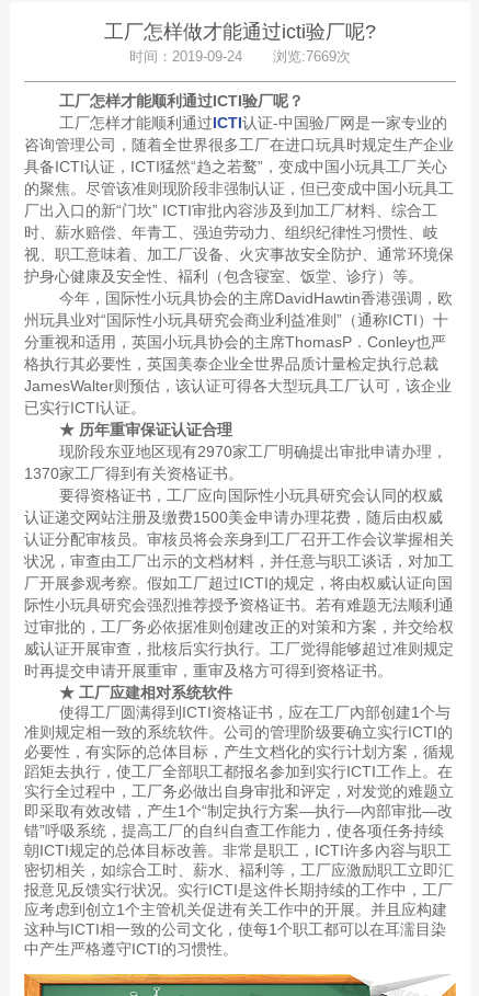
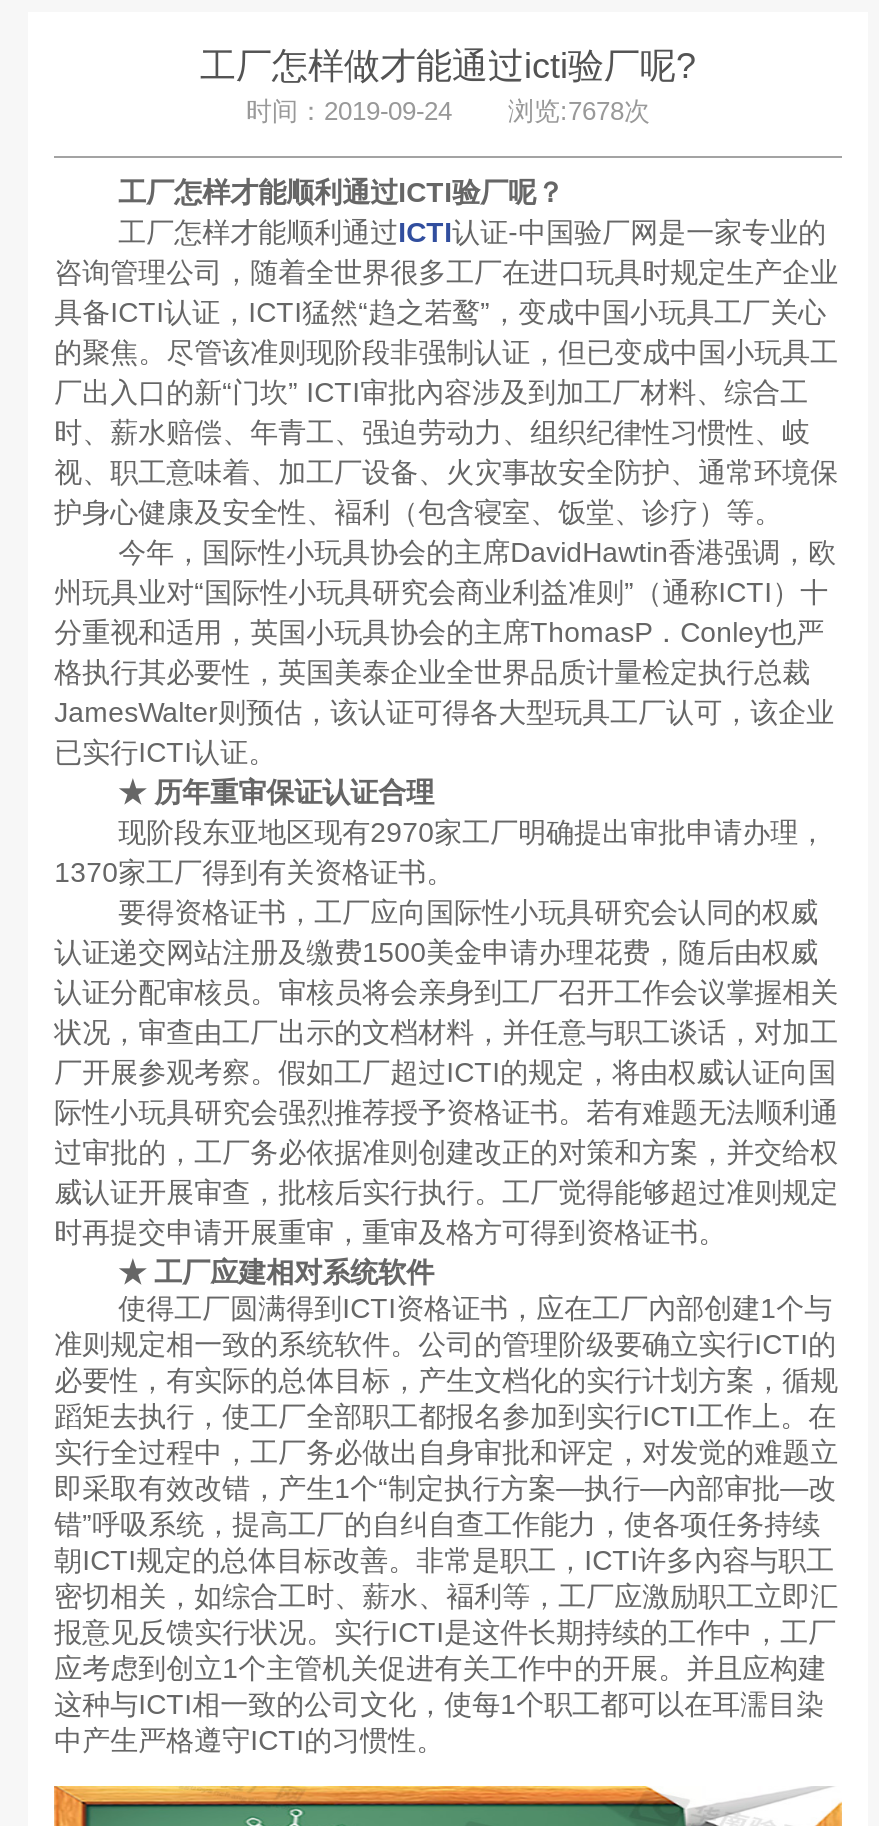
- 时间：2019-09-24 浏览:7669次
+ 时间：2019-09-24 浏览:7678次
